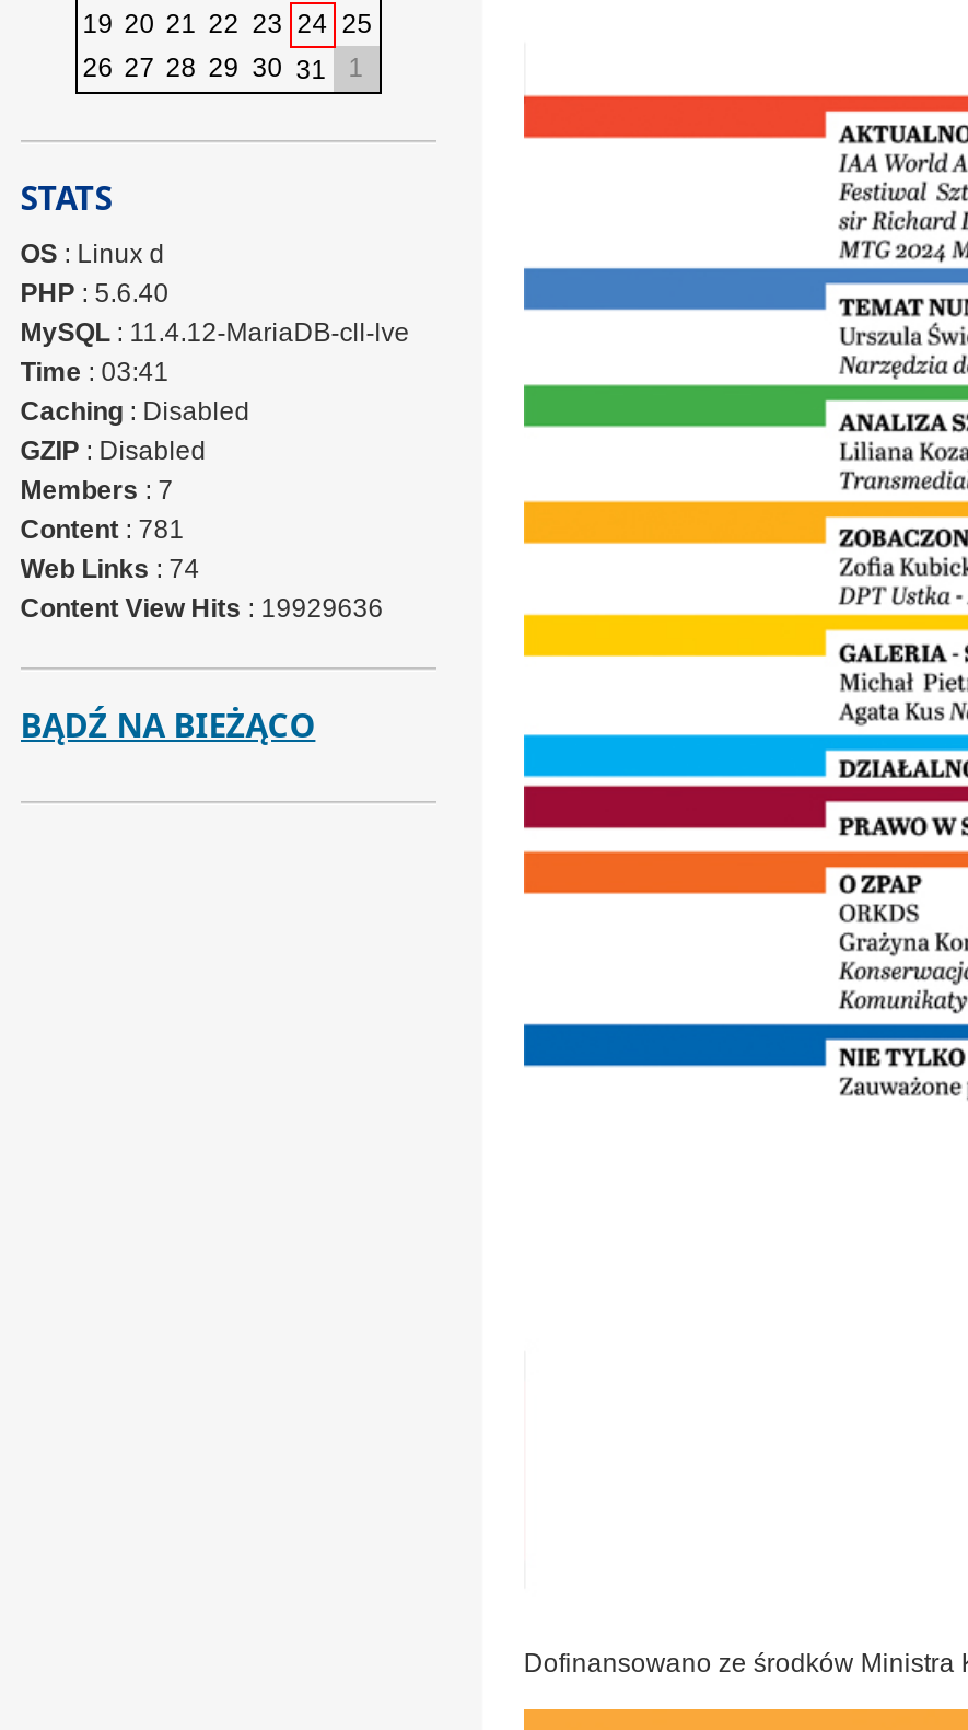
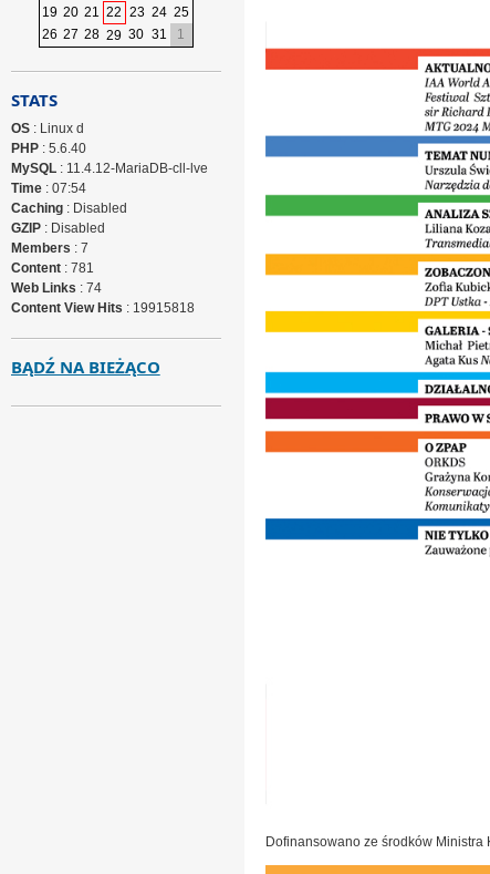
- Time: 03:41
+ Time: 07:54

- Content View Hits: 19929636
+ Content View Hits: 19915818
